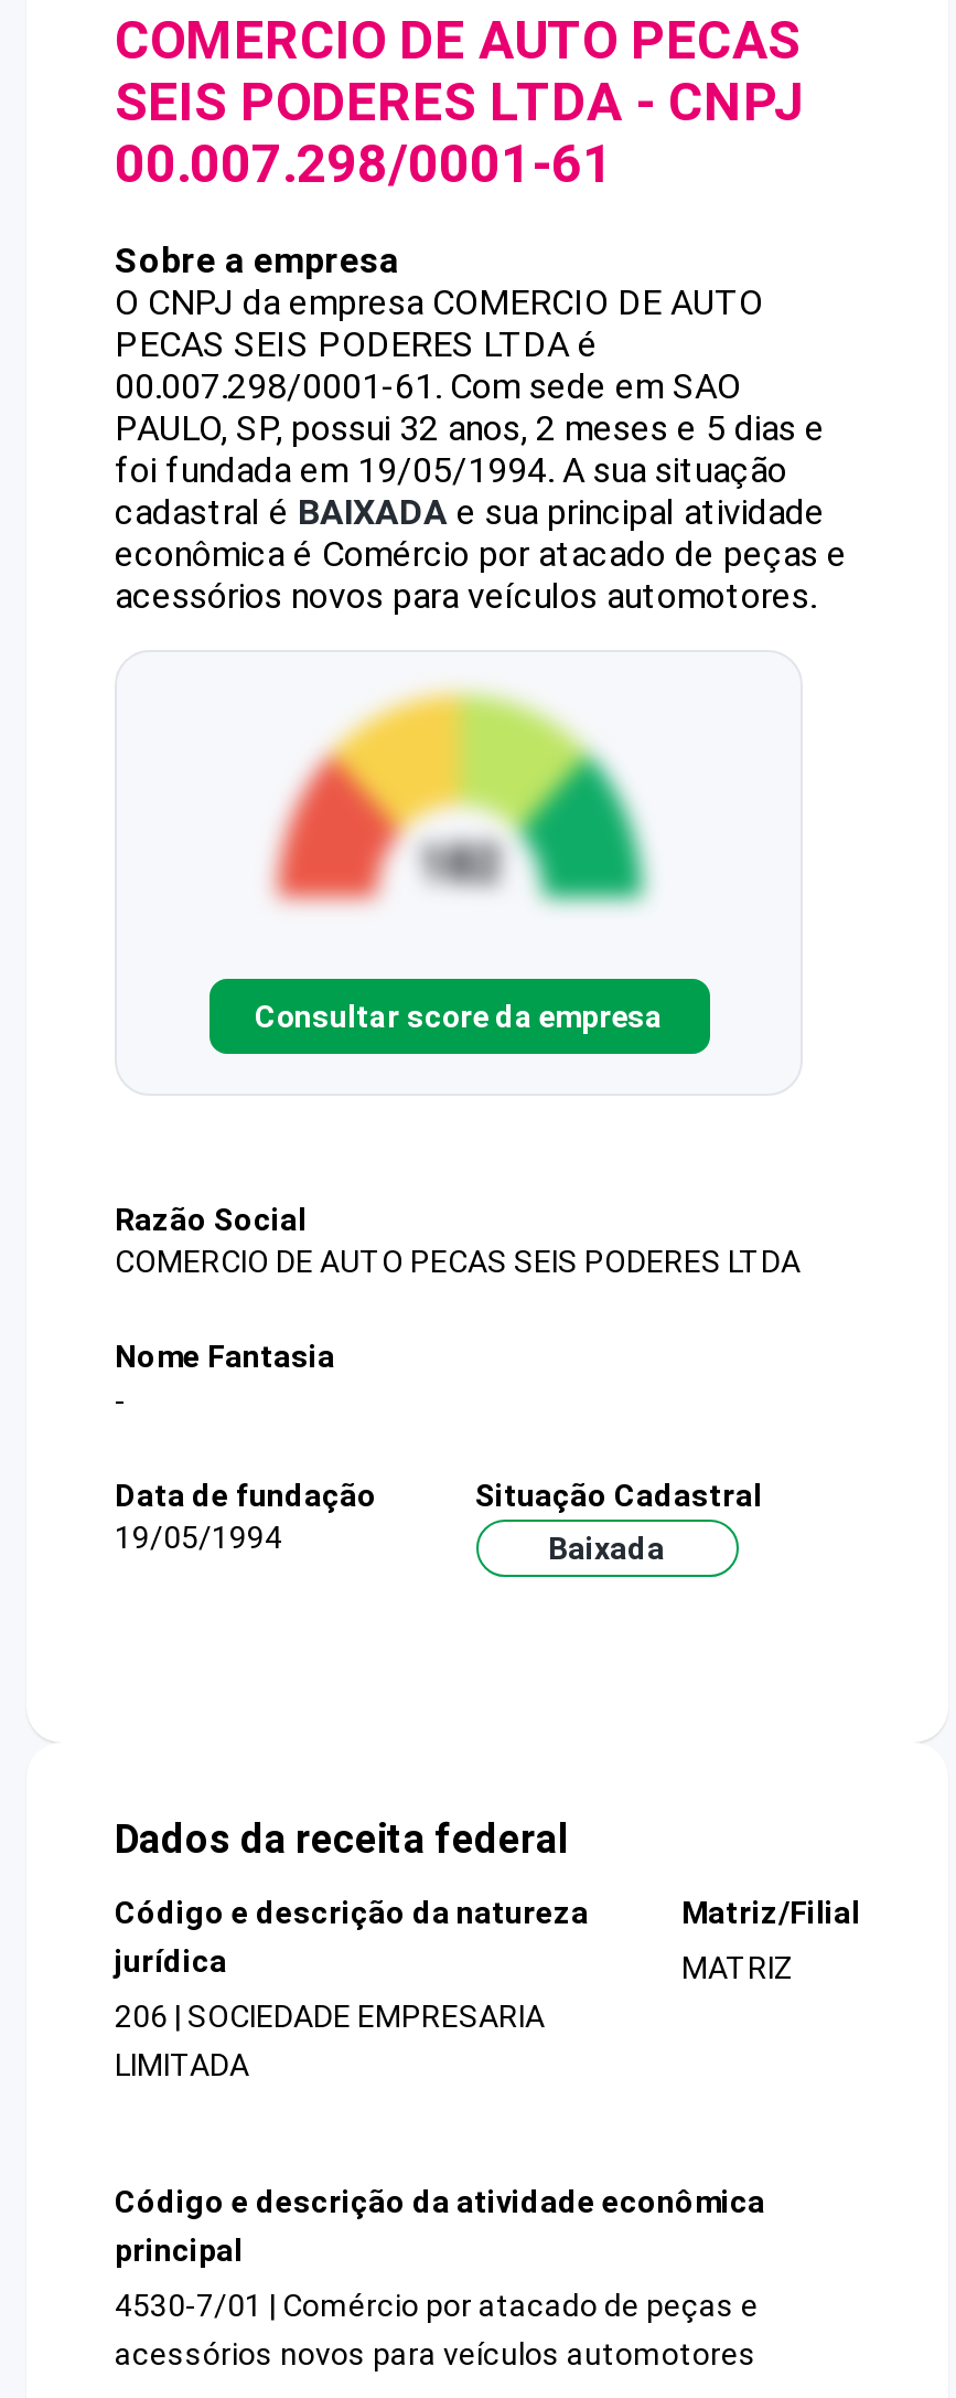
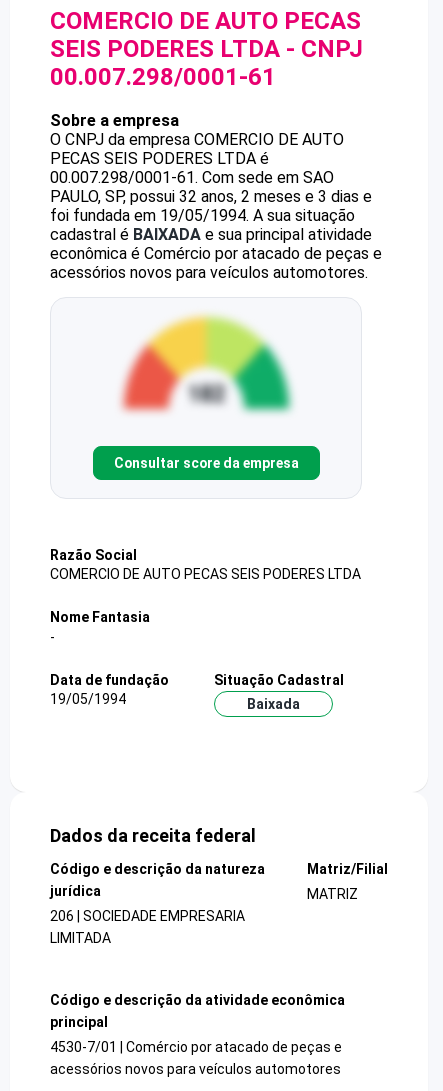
- PAULO, SP, possui 32 anos, 2 meses e 5 dias e
+ PAULO, SP, possui 32 anos, 2 meses e 3 dias e
